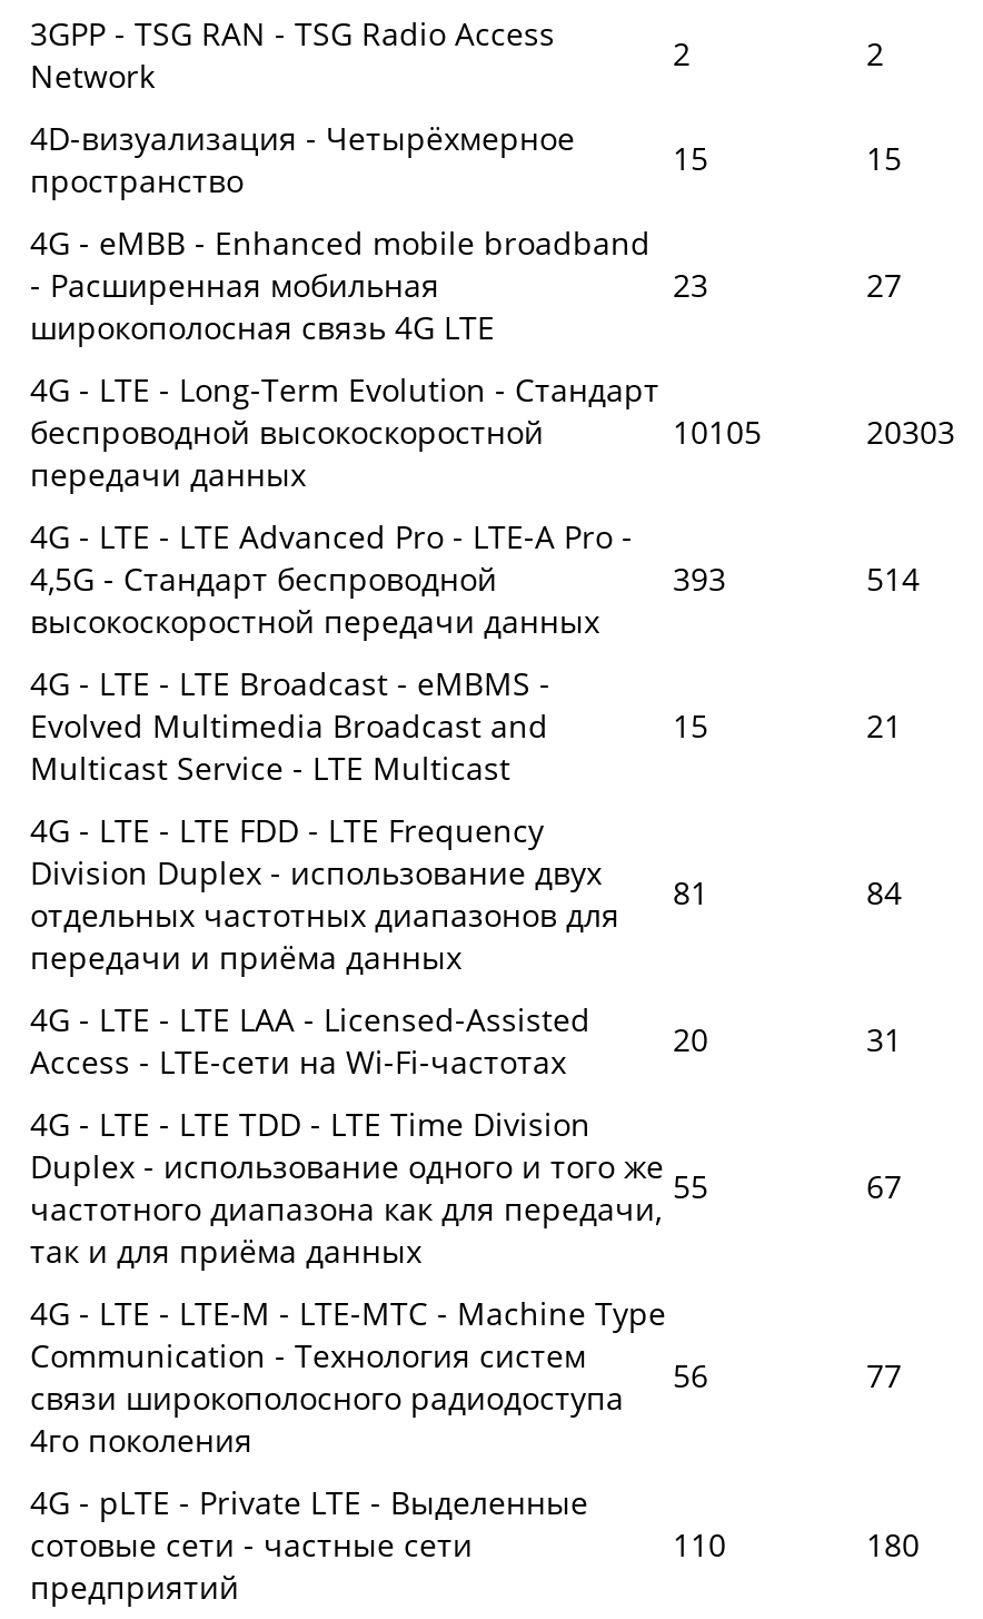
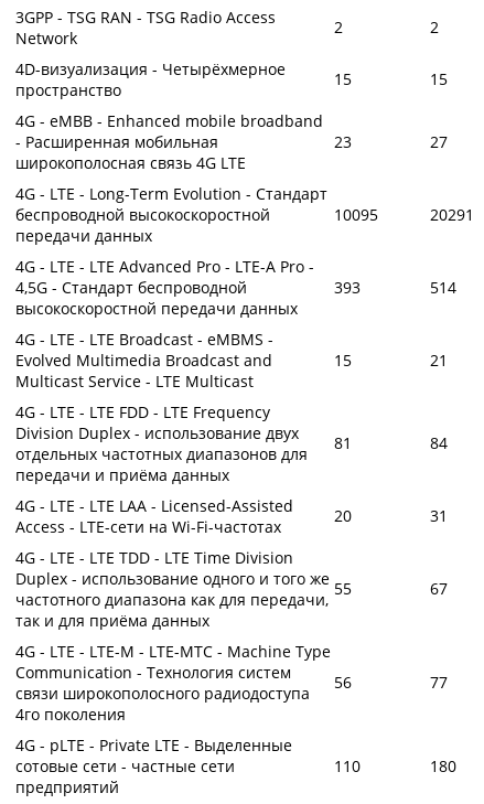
- 10105
+ 10095

- 20303
+ 20291
